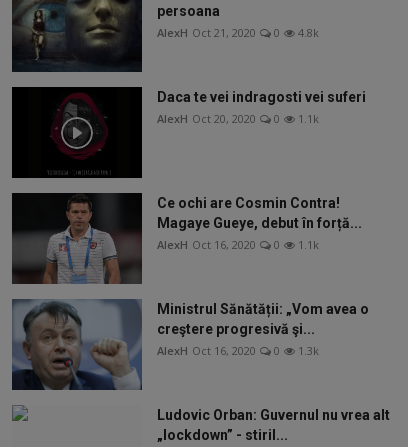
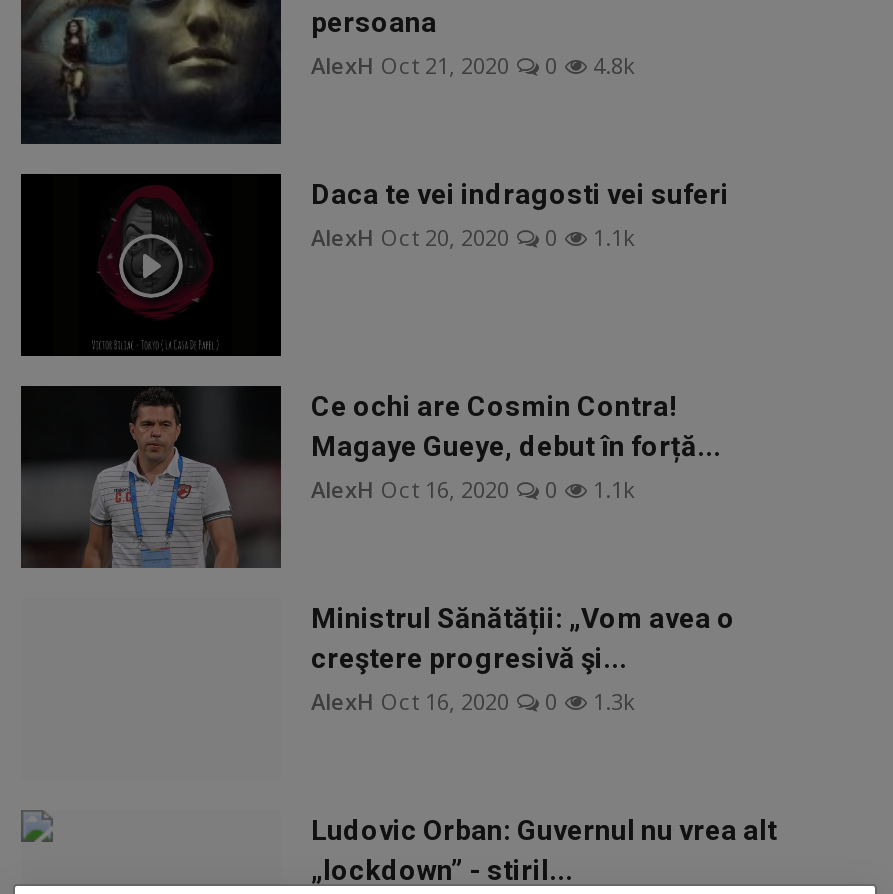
- [image]
